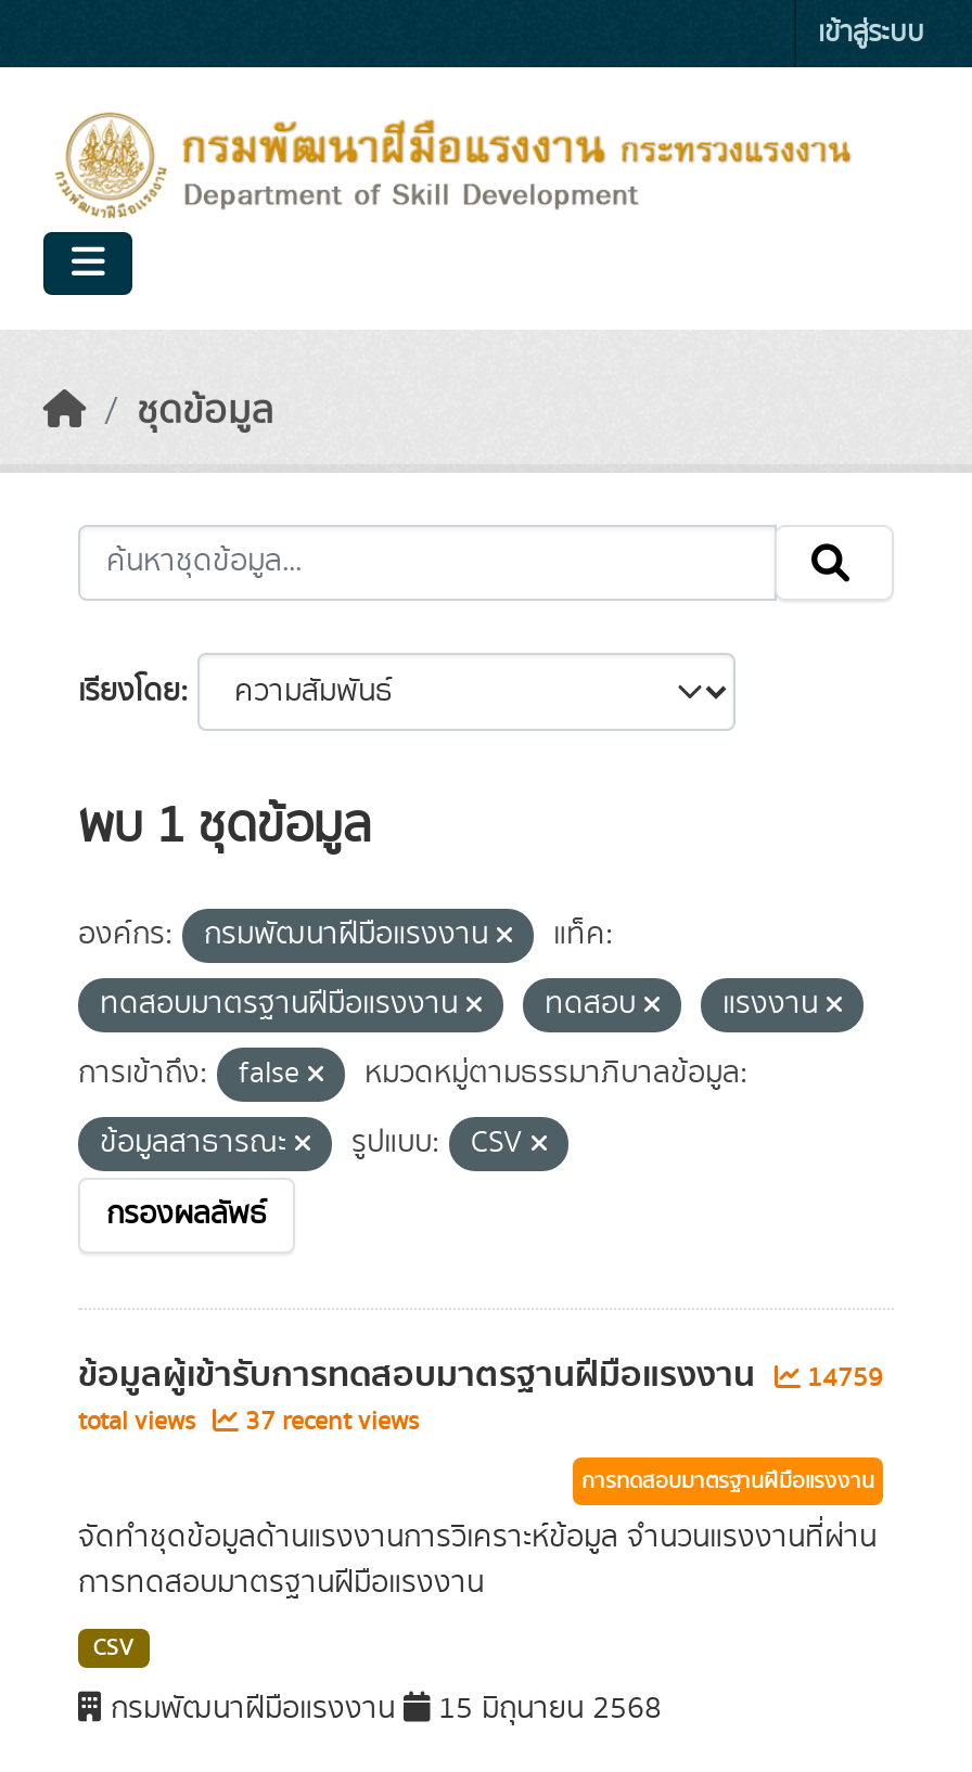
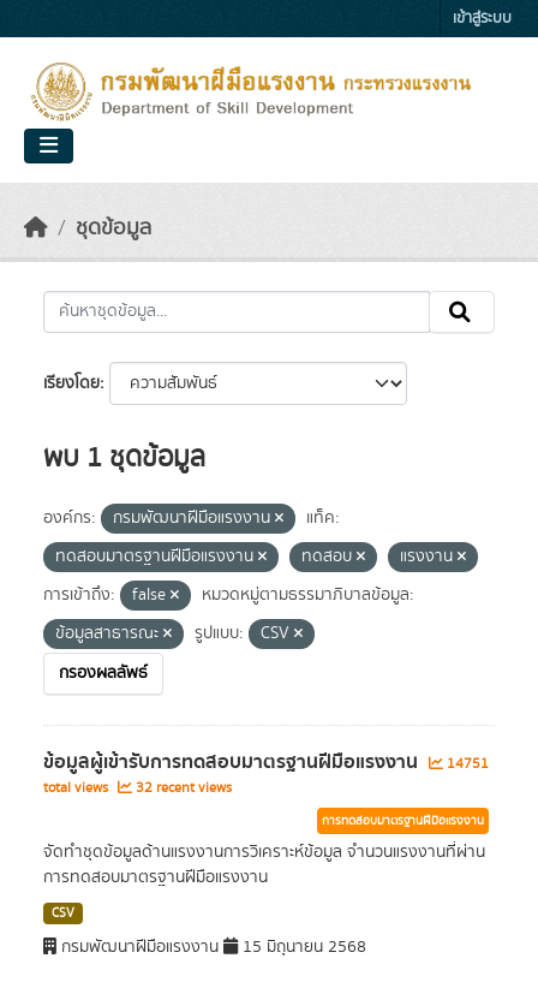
- ข้อมูลผู้เข้ารับการทดสอบมาตรฐานฝีมือแรงงาน 14759
+ ข้อมูลผู้เข้ารับการทดสอบมาตรฐานฝีมือแรงงาน 14751

- total views 37 recent views
+ total views 32 recent views
